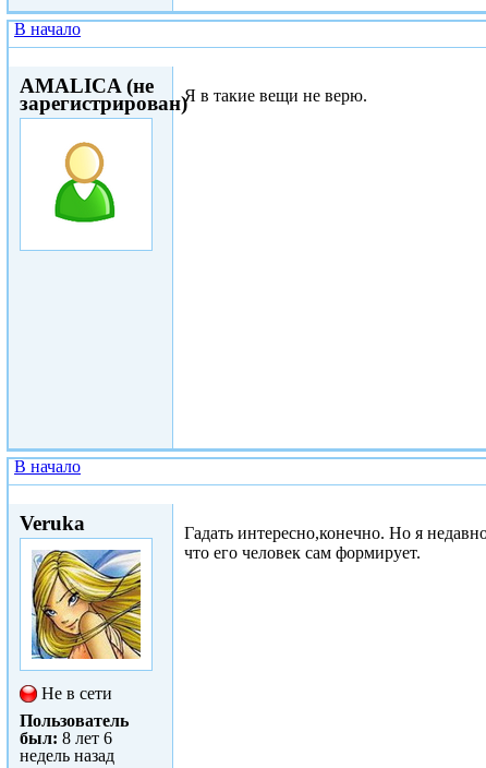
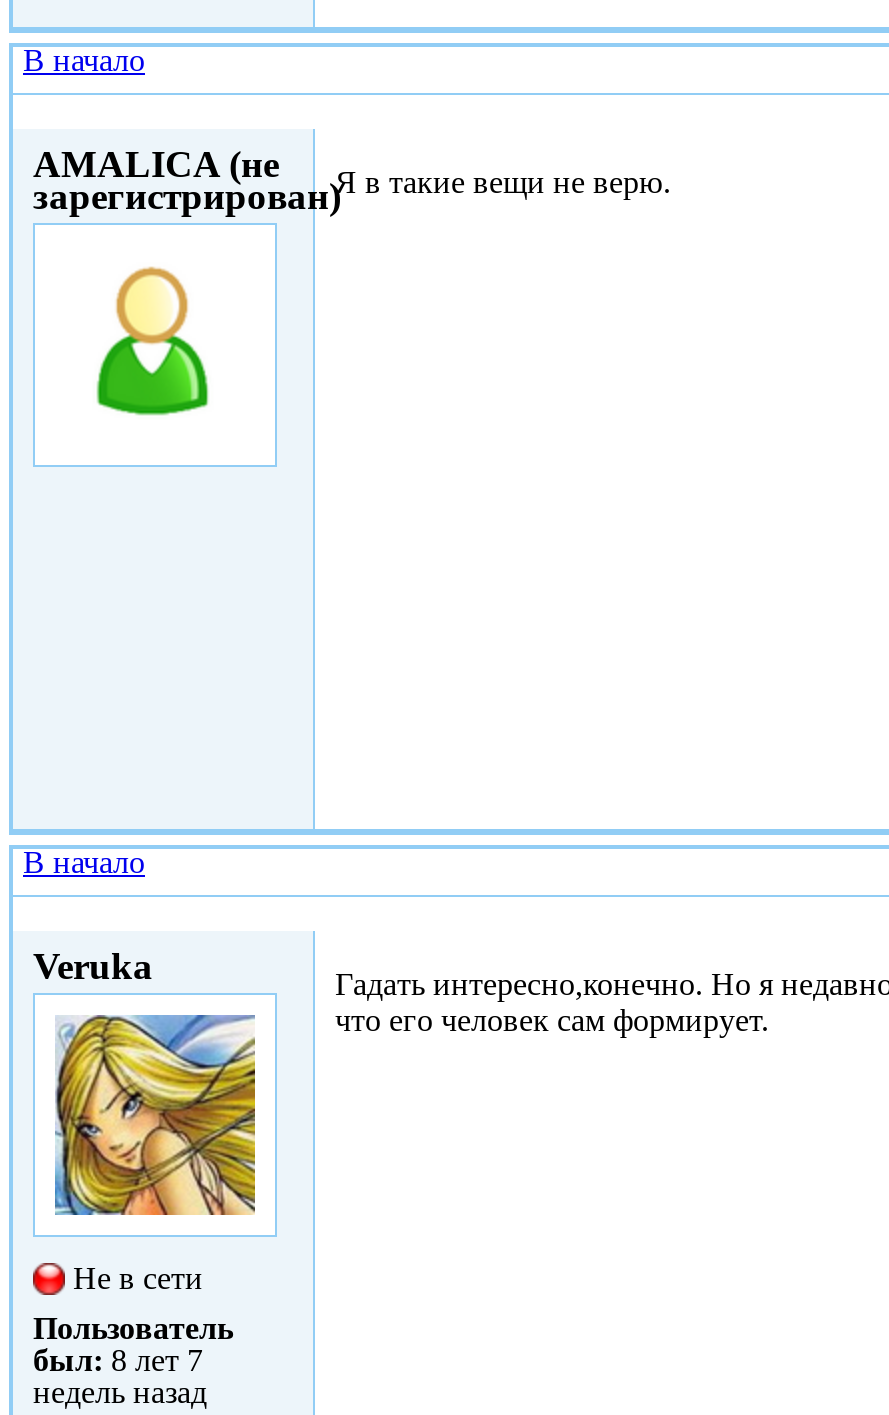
- был: 8 лет 6
+ был: 8 лет 7
